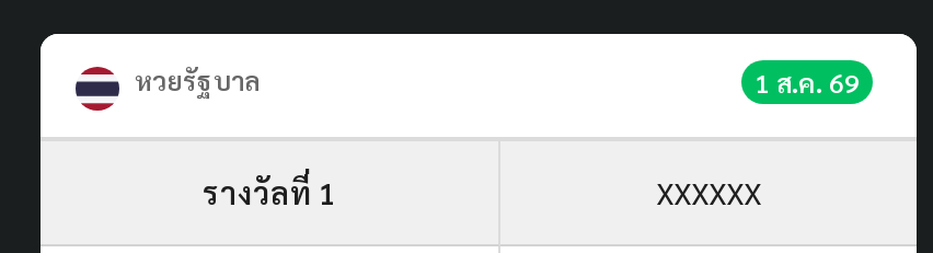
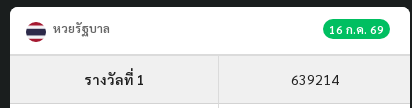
- 1 ส.ค. 69
+ 16 ก.ค. 69

- XXXXXX
+ 639214
